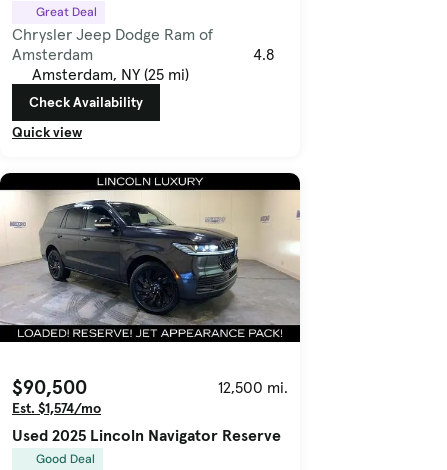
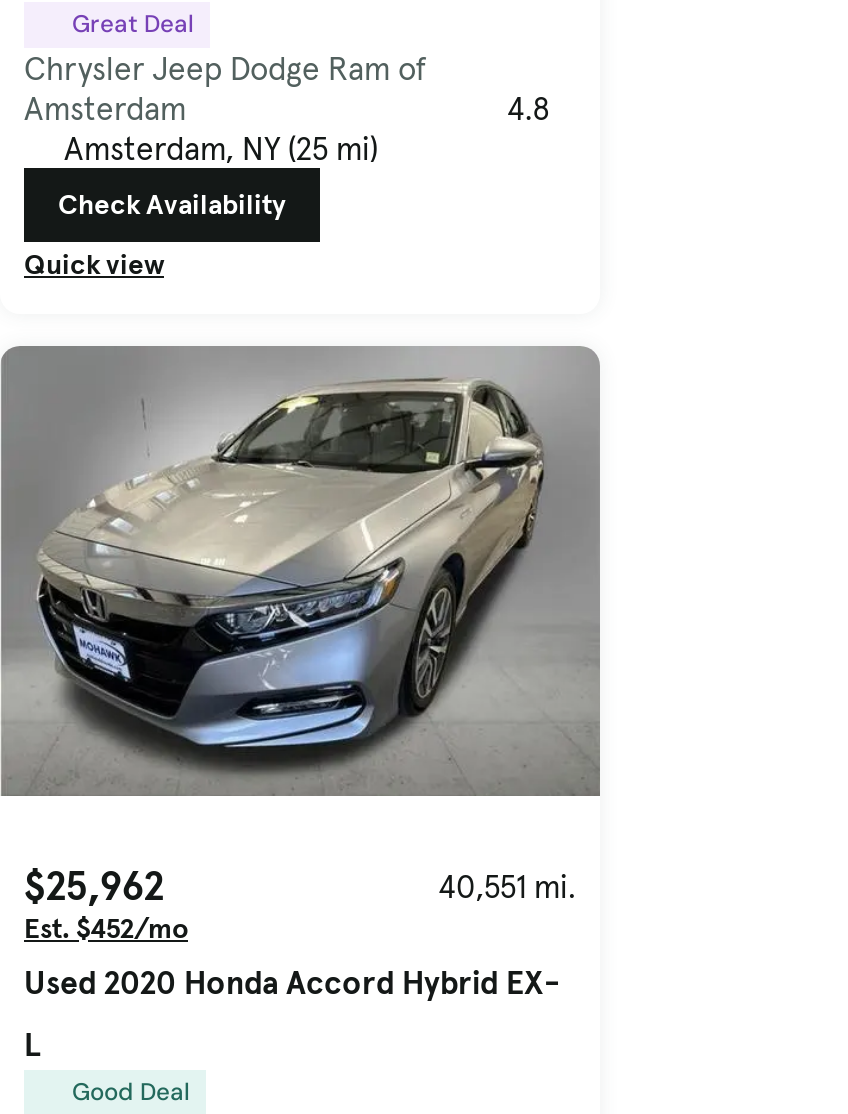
- [image]
- $90,500
- 12,500 mi.
- Est. $1,574/mo
- Used 2025 Lincoln Navigator Reserve
+ [image]
+ $25,962
+ 40,551 mi.
+ Est. $452/mo
+ Used 2020 Honda Accord Hybrid EX-
+ L
